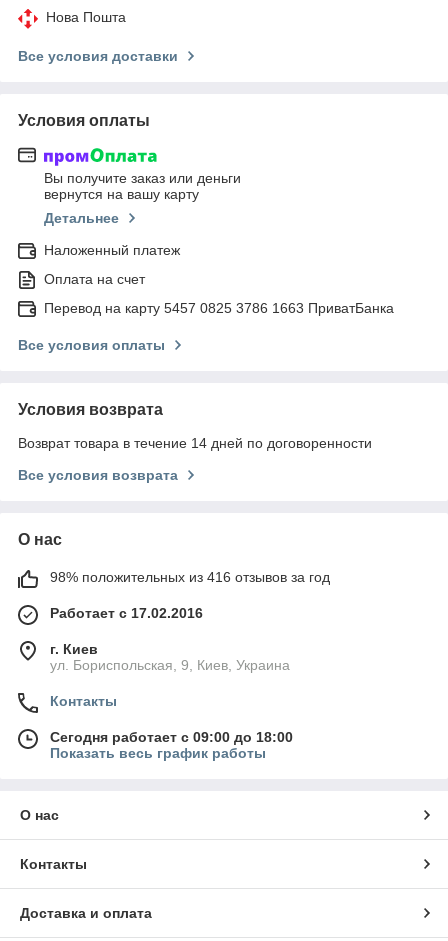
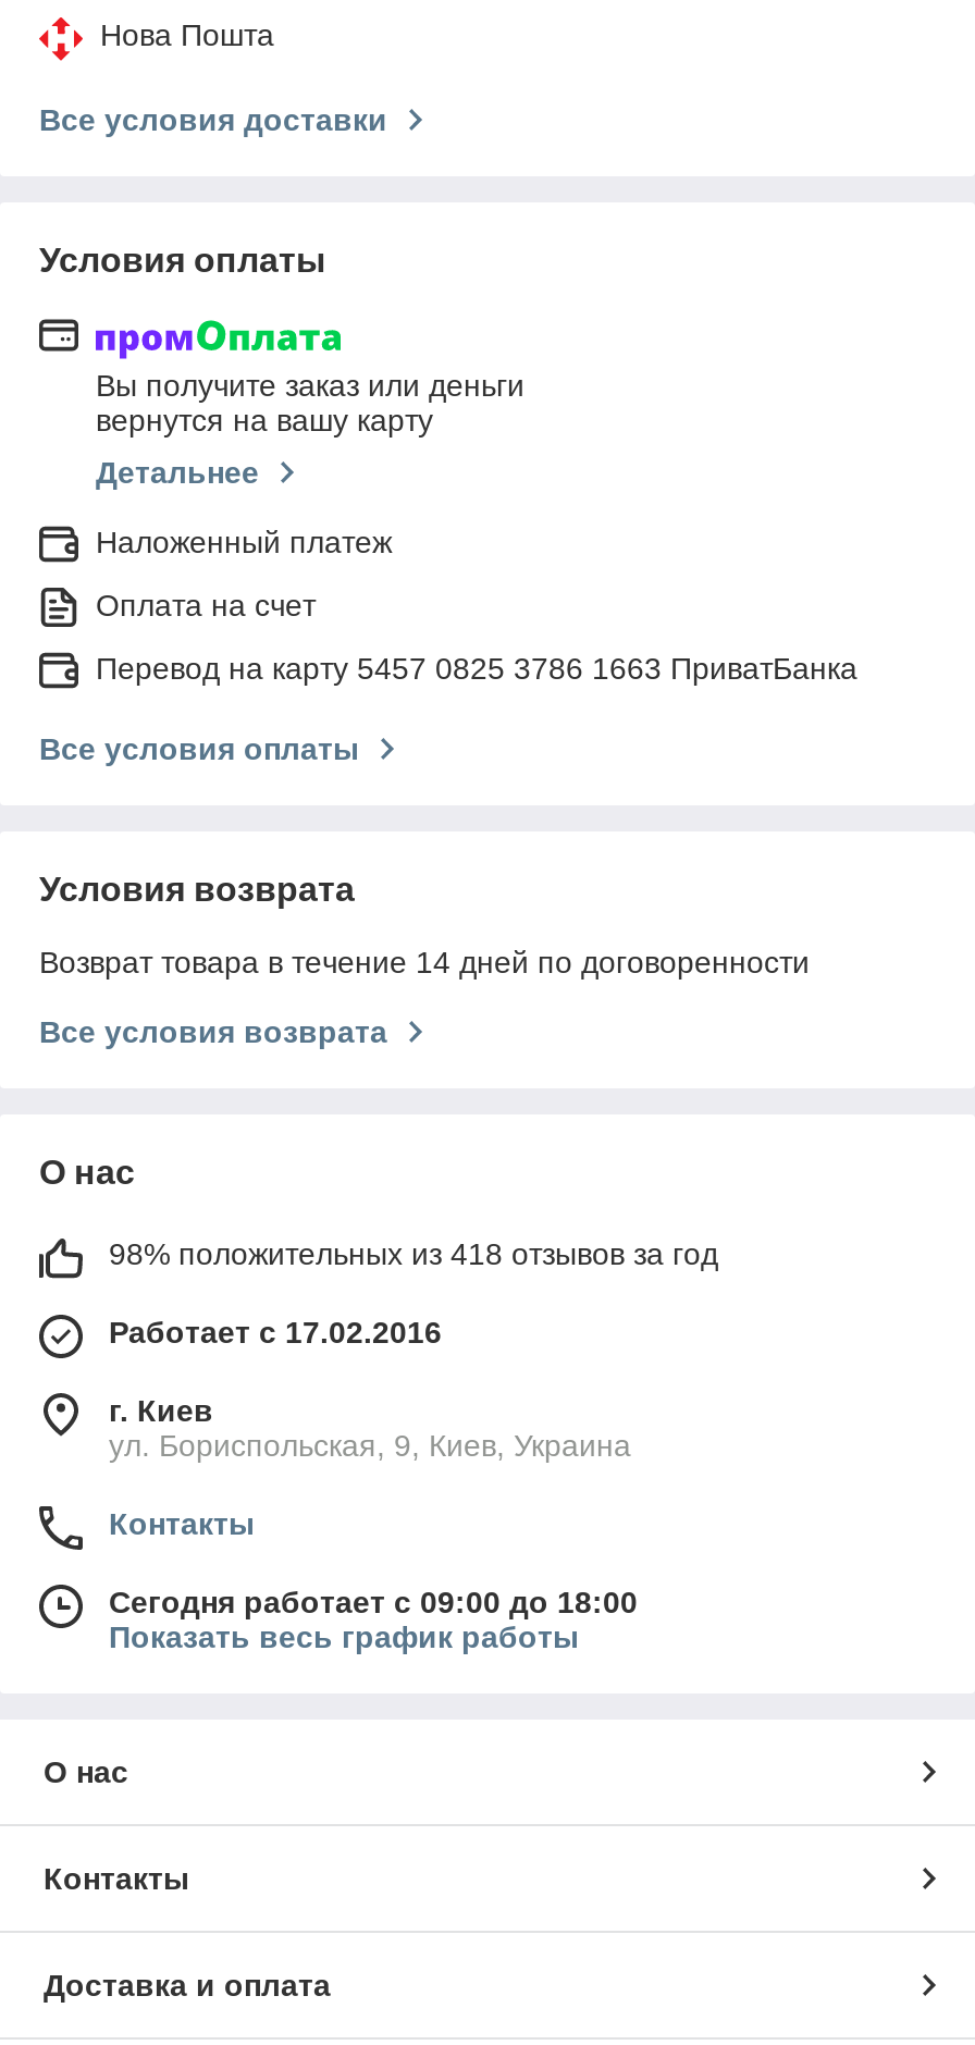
- 98% положительных из 416 отзывов за год
+ 98% положительных из 418 отзывов за год
